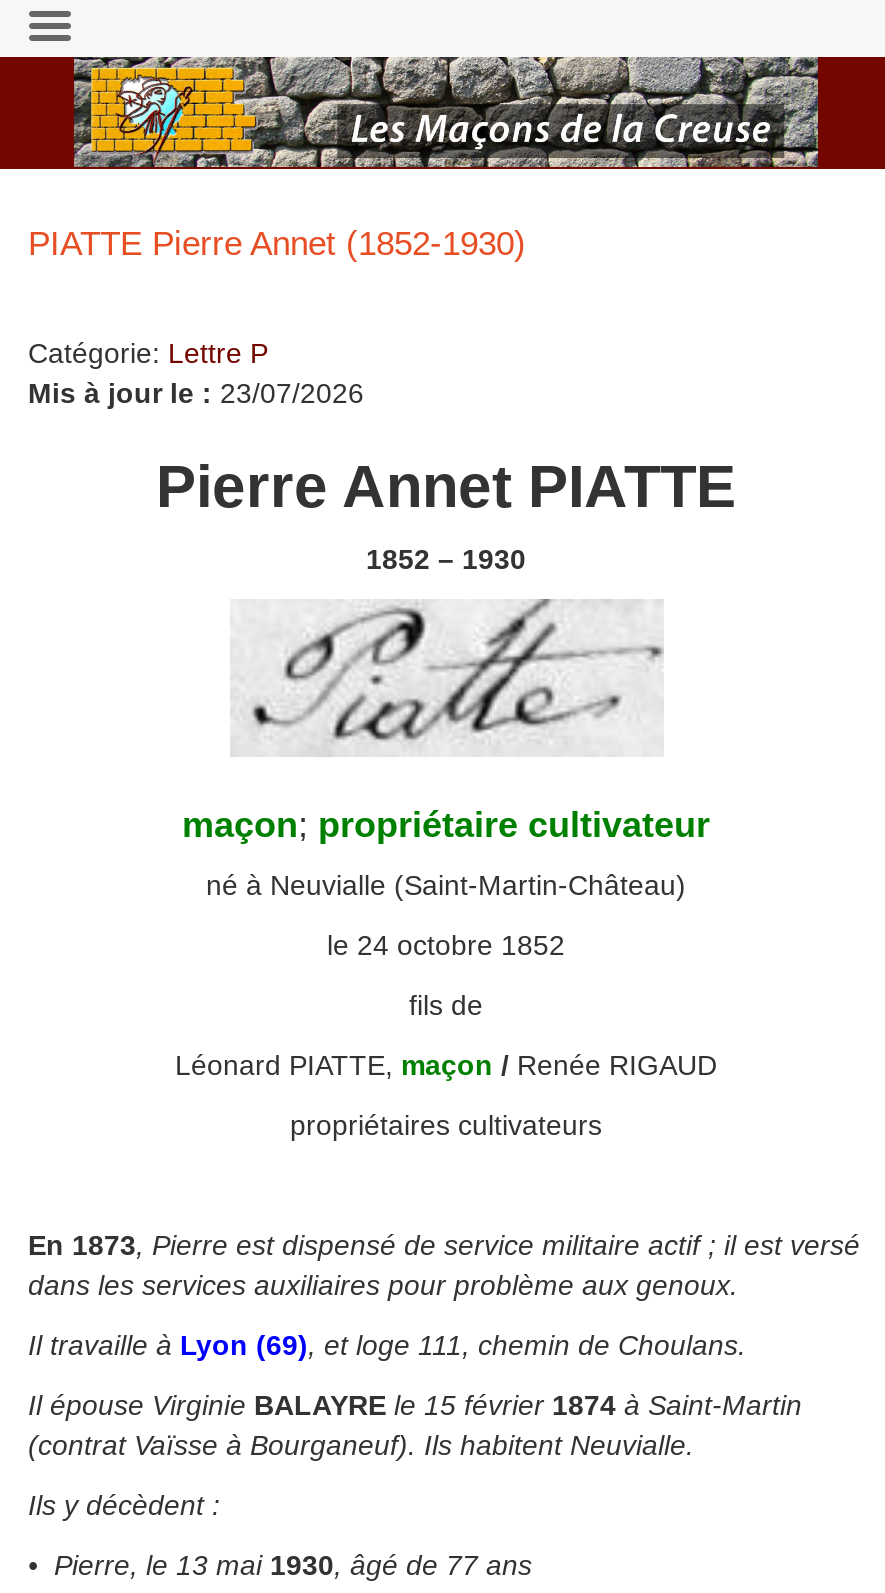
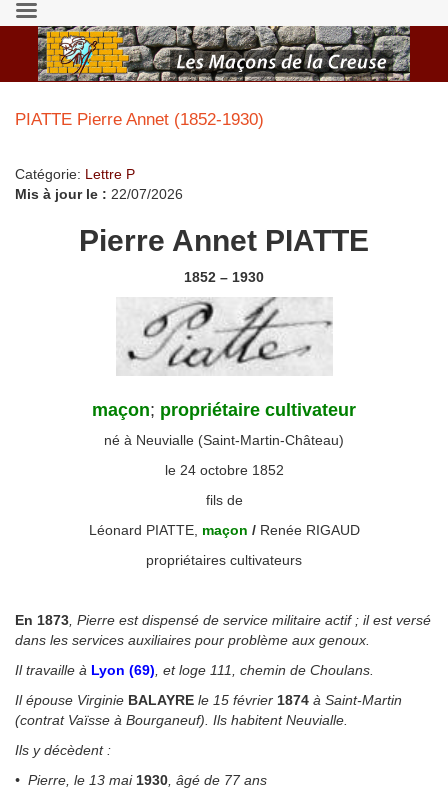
- Mis à jour le : 23/07/2026
+ Mis à jour le : 22/07/2026
